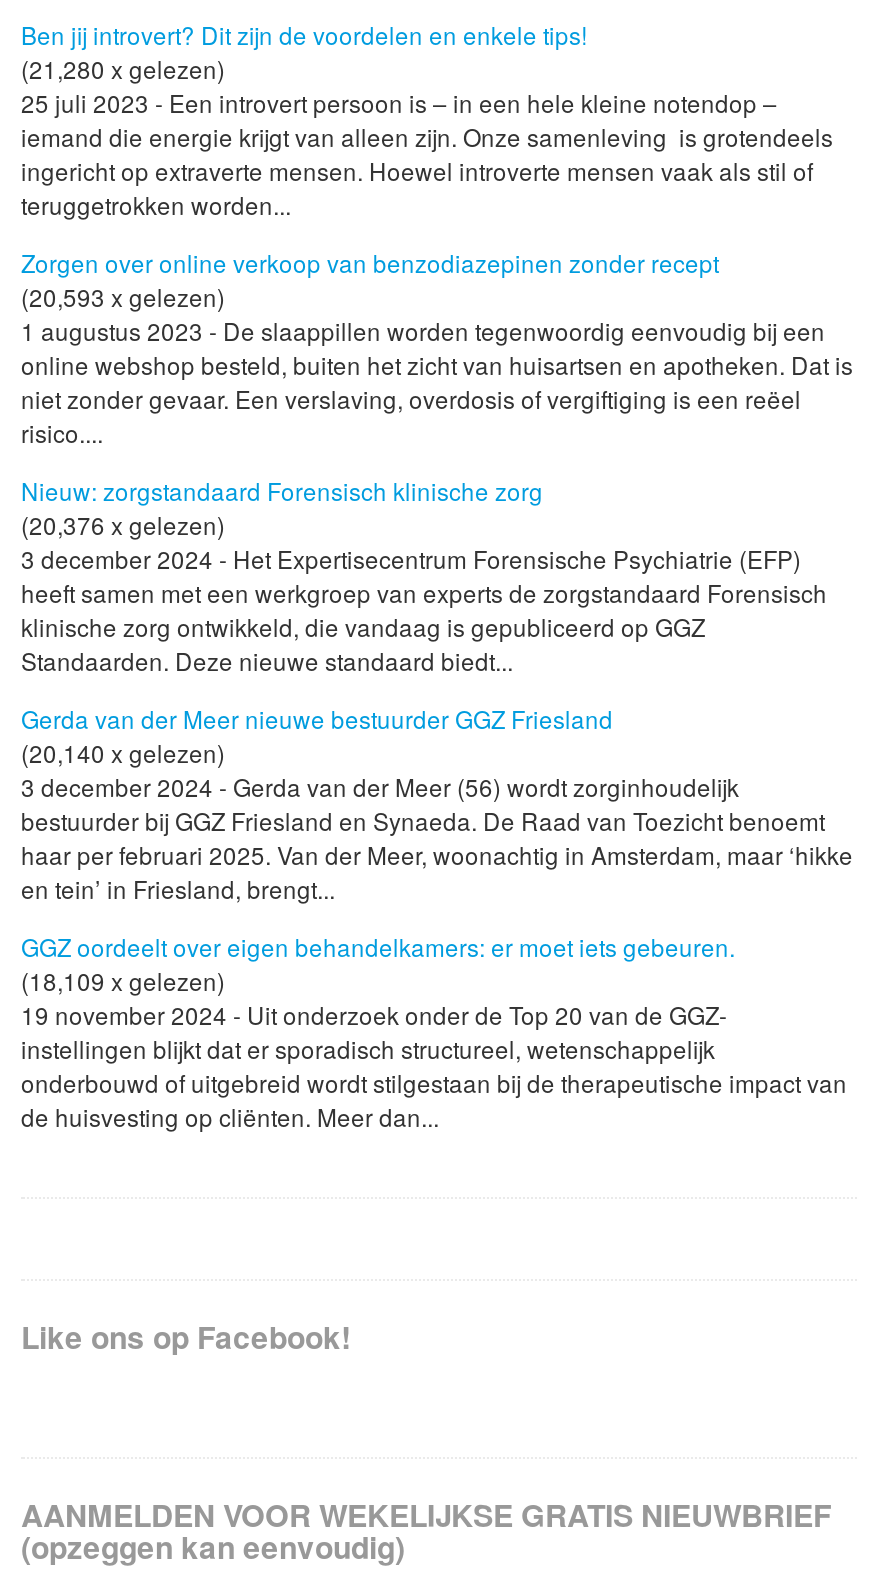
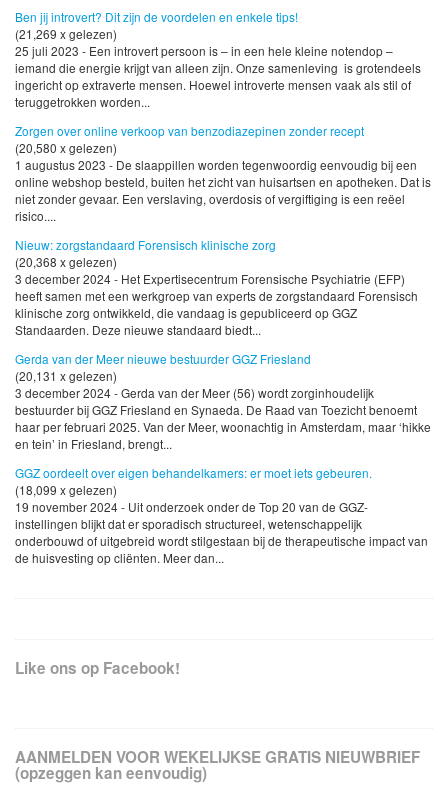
- (21,280 x gelezen)
+ (21,269 x gelezen)

- (20,593 x gelezen)
+ (20,580 x gelezen)

- (20,376 x gelezen)
+ (20,368 x gelezen)

- (20,140 x gelezen)
+ (20,131 x gelezen)

- (18,109 x gelezen)
+ (18,099 x gelezen)
